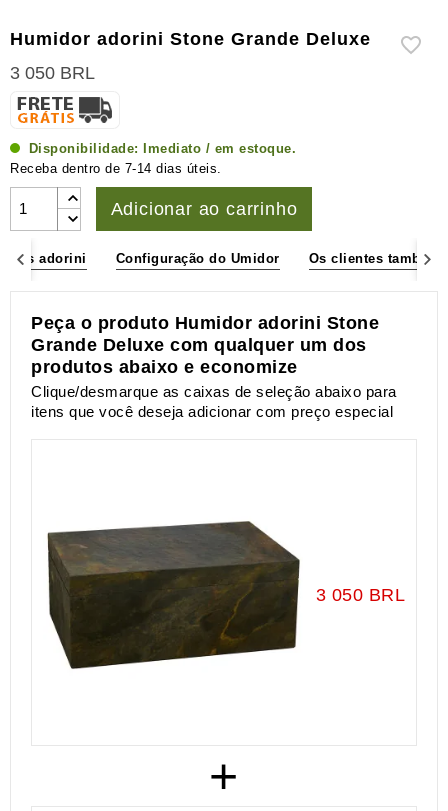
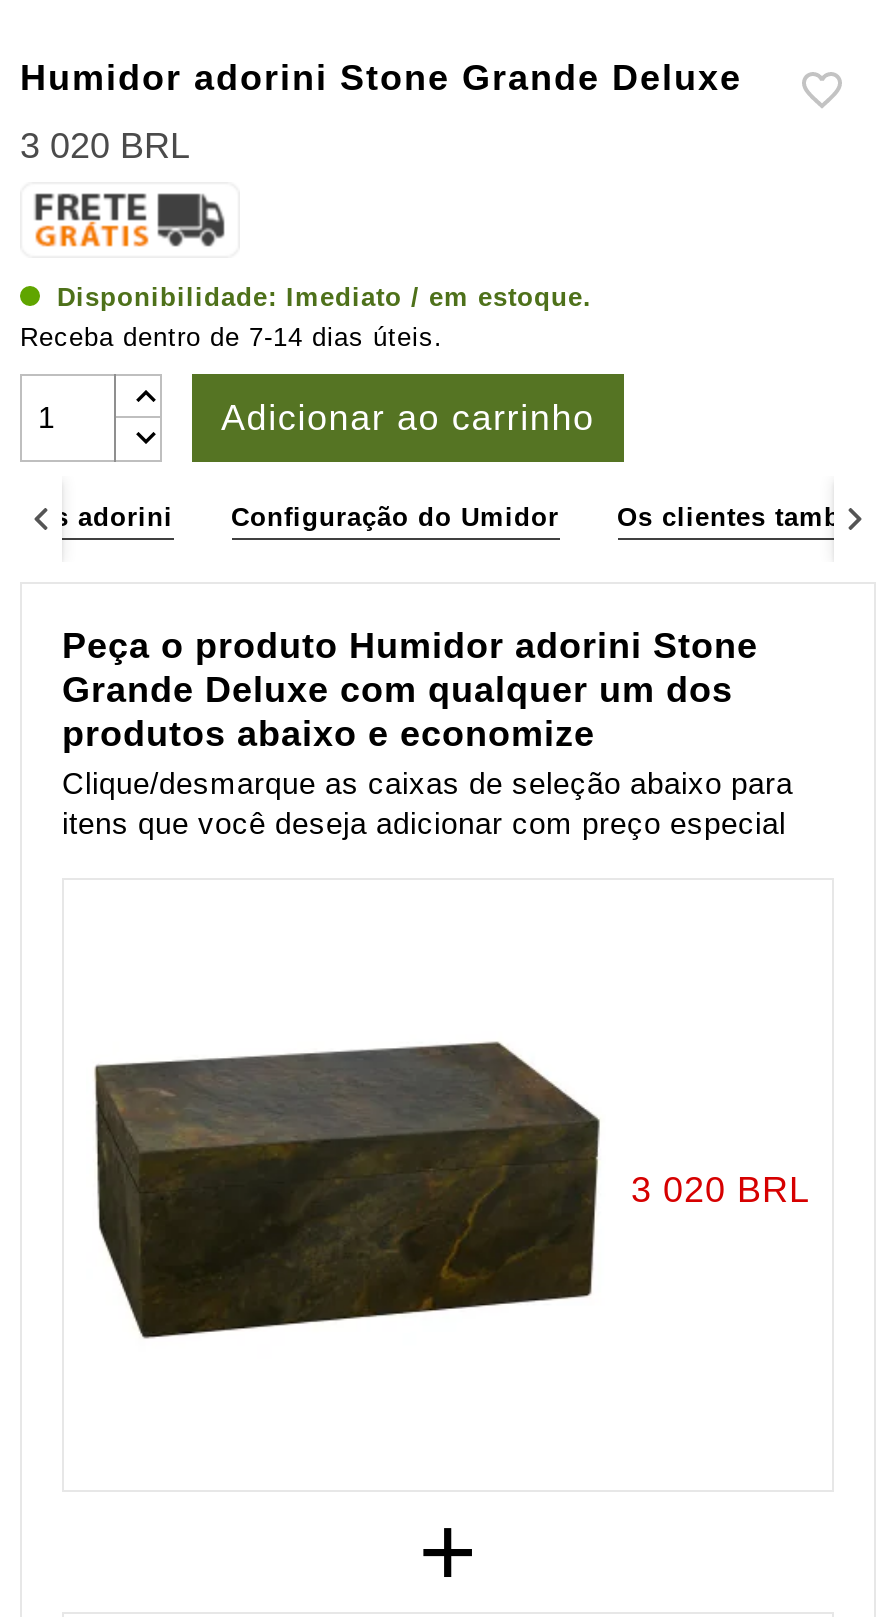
- 3 050 BRL
+ 3 020 BRL

- 3 050 BRL
+ 3 020 BRL
